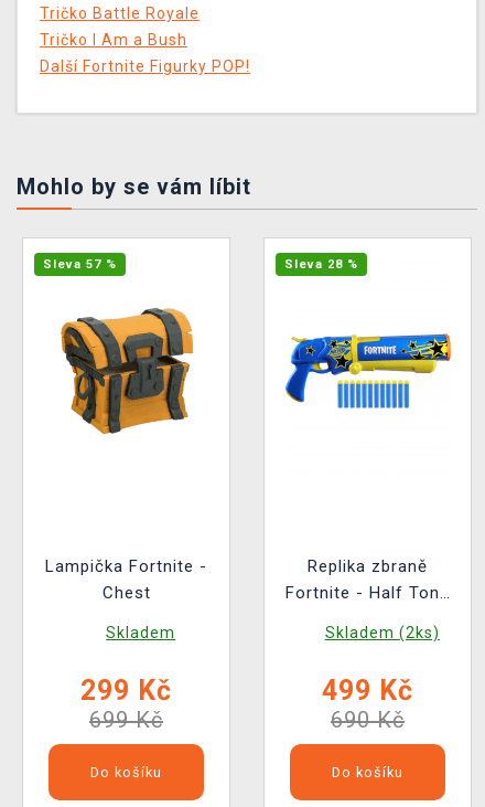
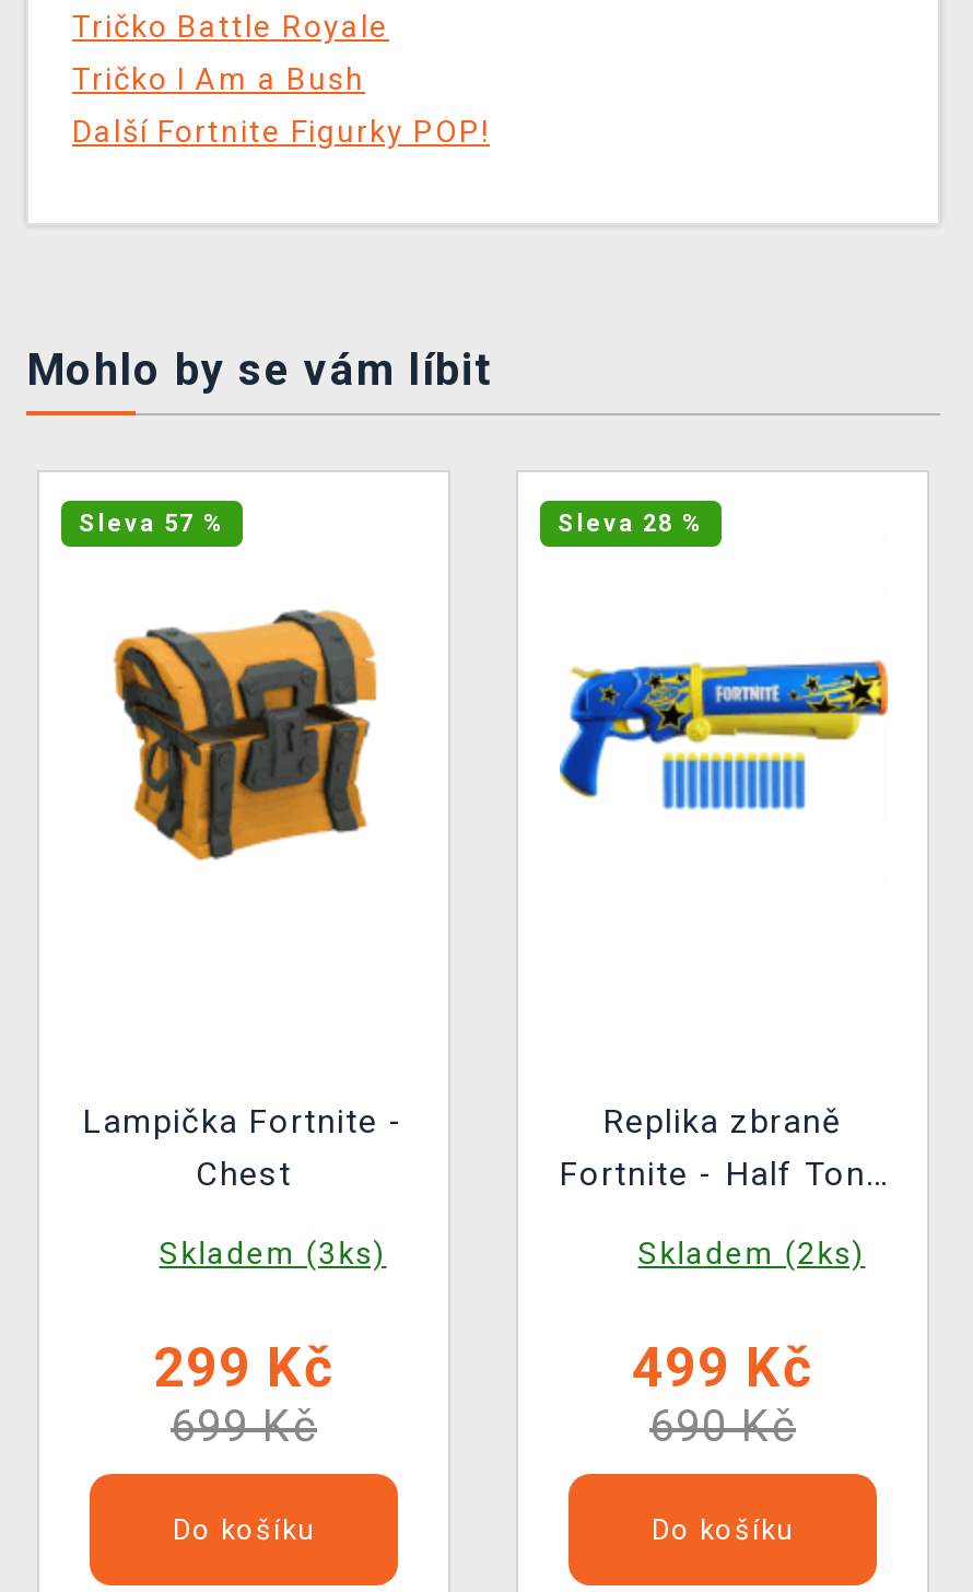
- Skladem
+ Skladem (3ks)
